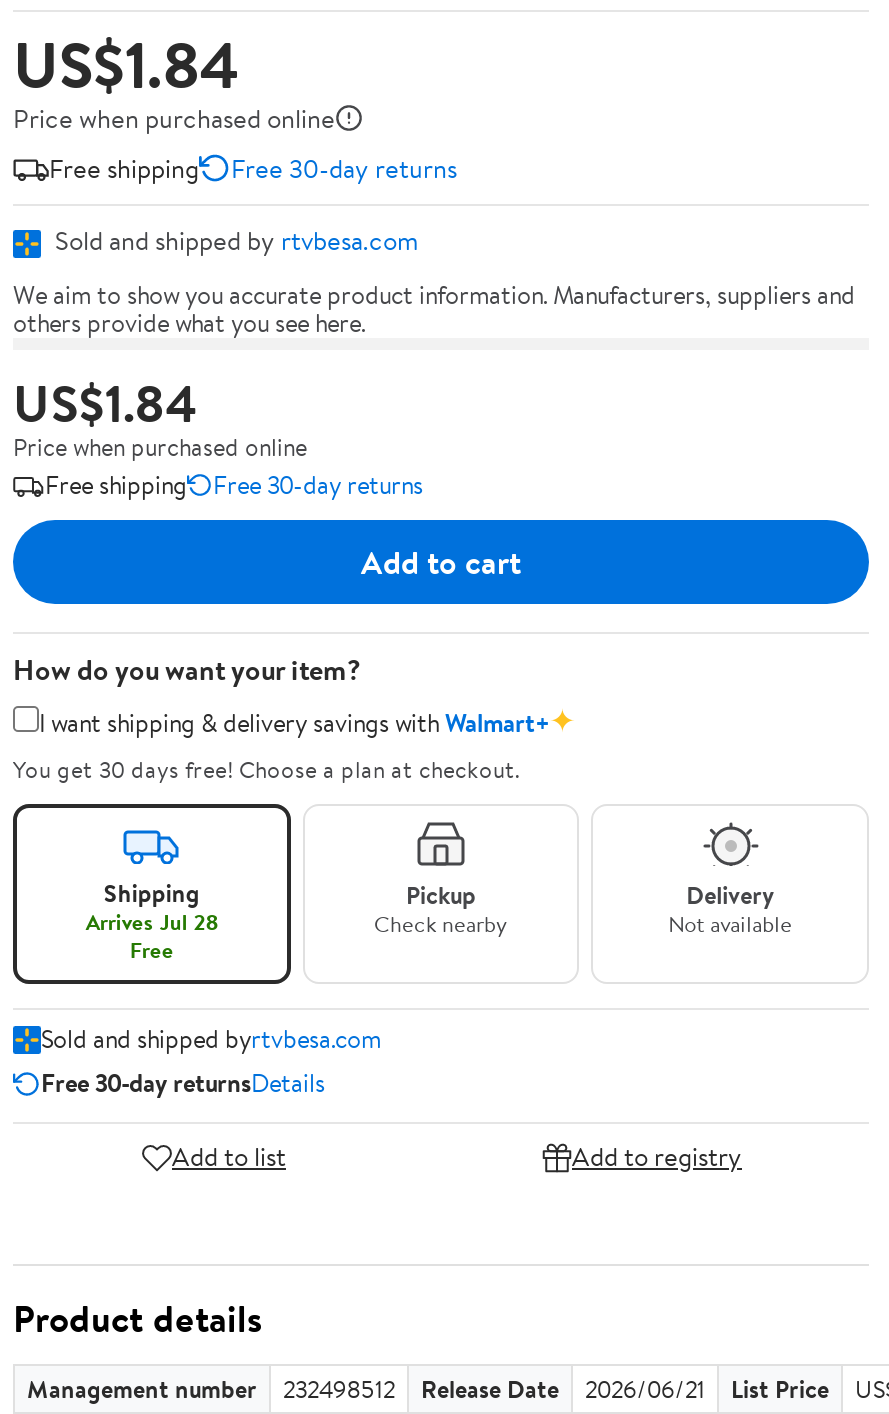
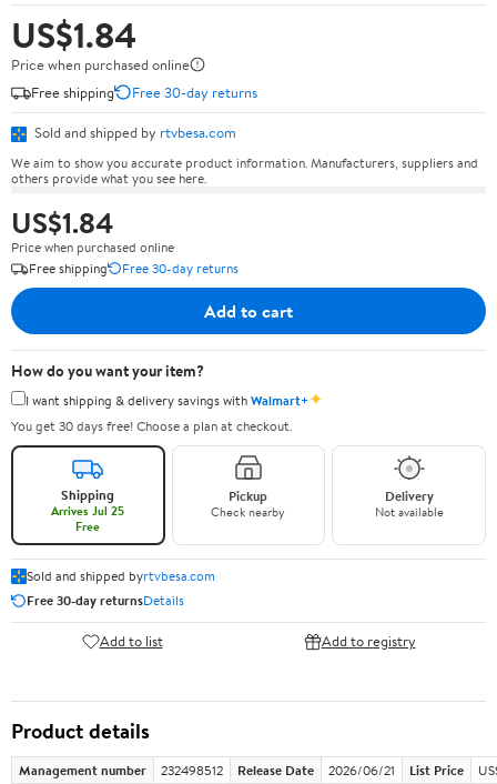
- Arrives Jul 28
+ Arrives Jul 25
